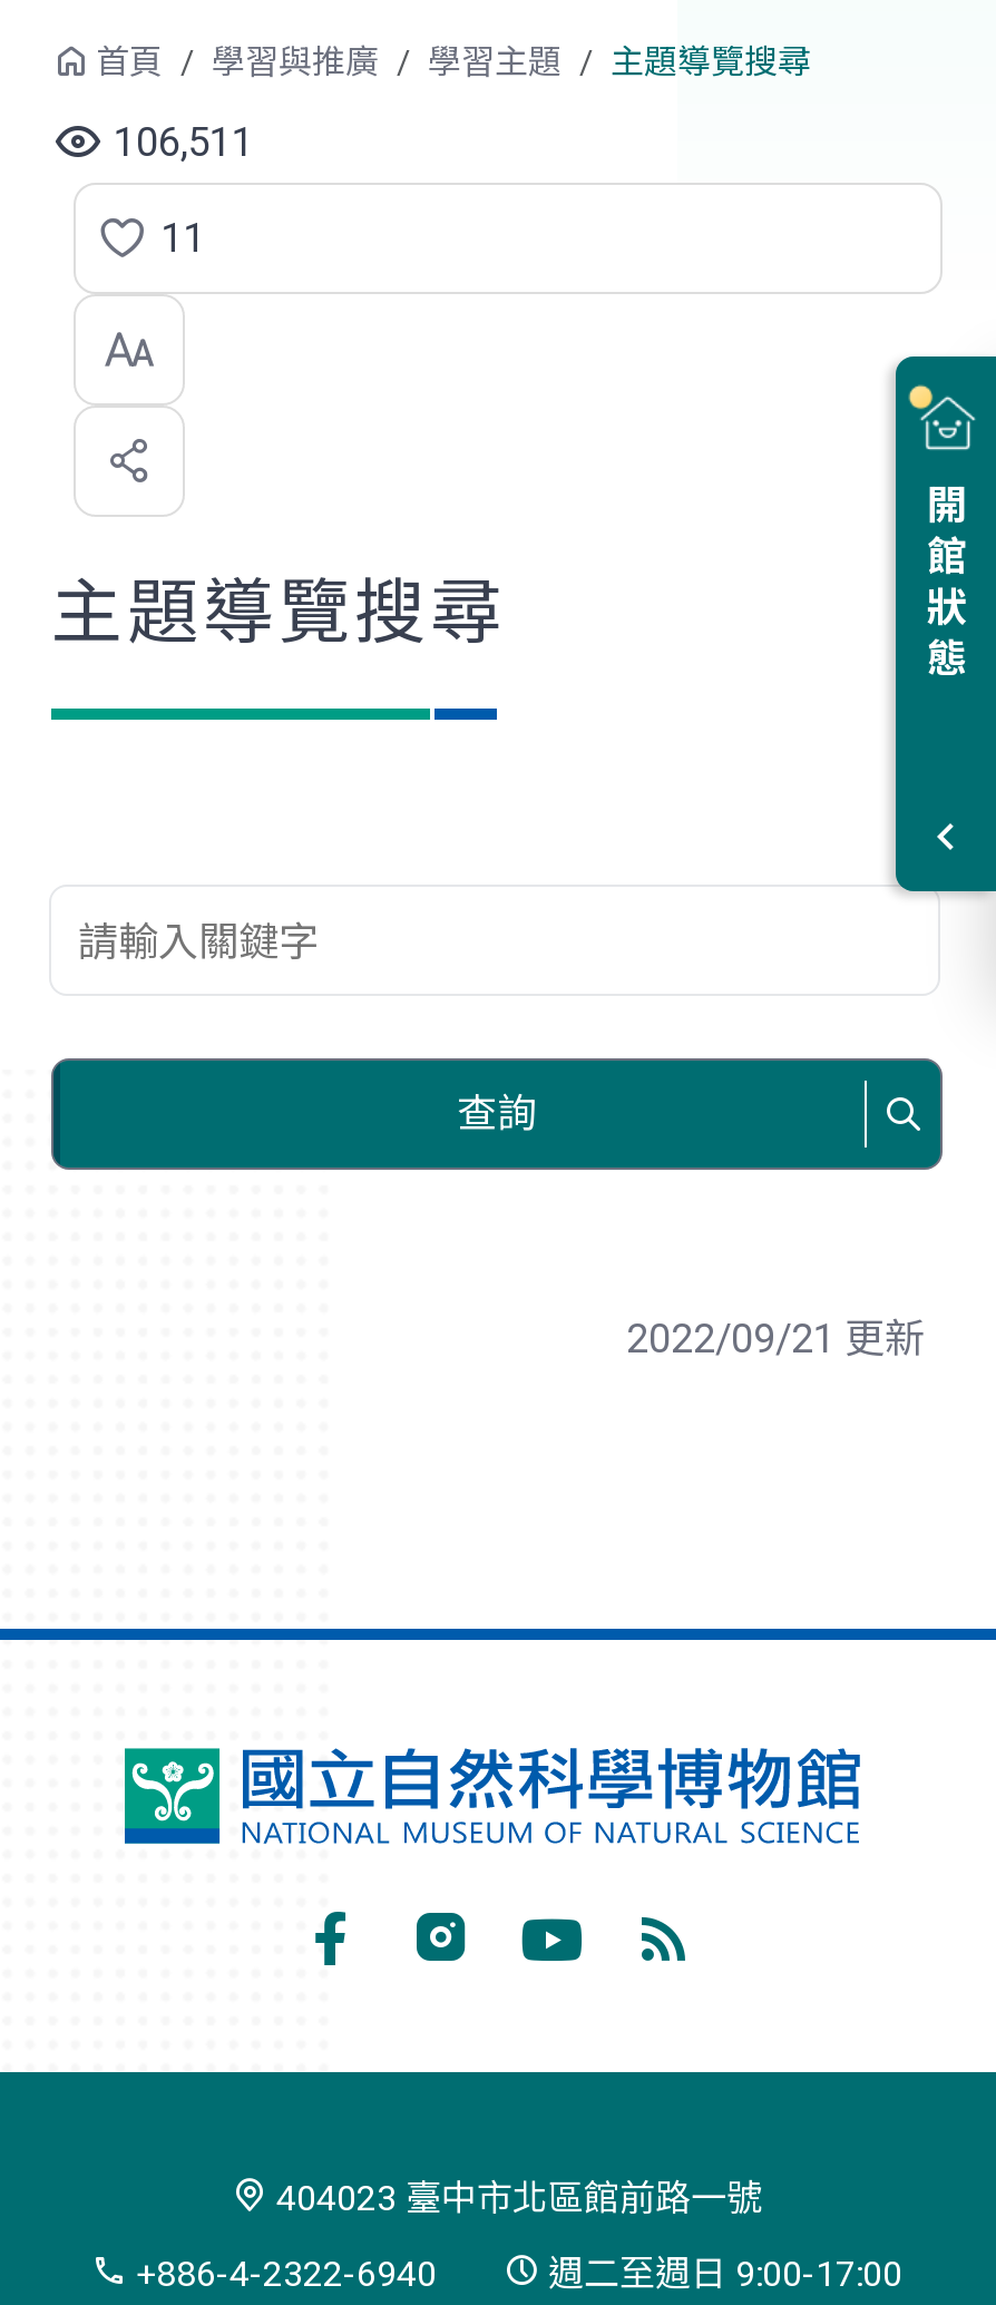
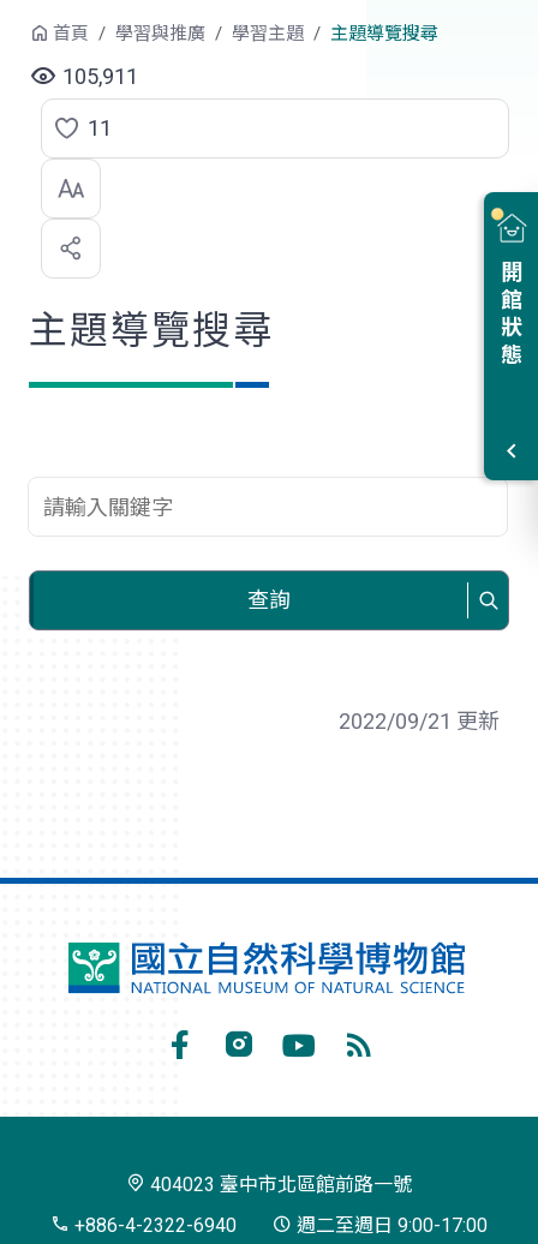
- 106,511
+ 105,911
